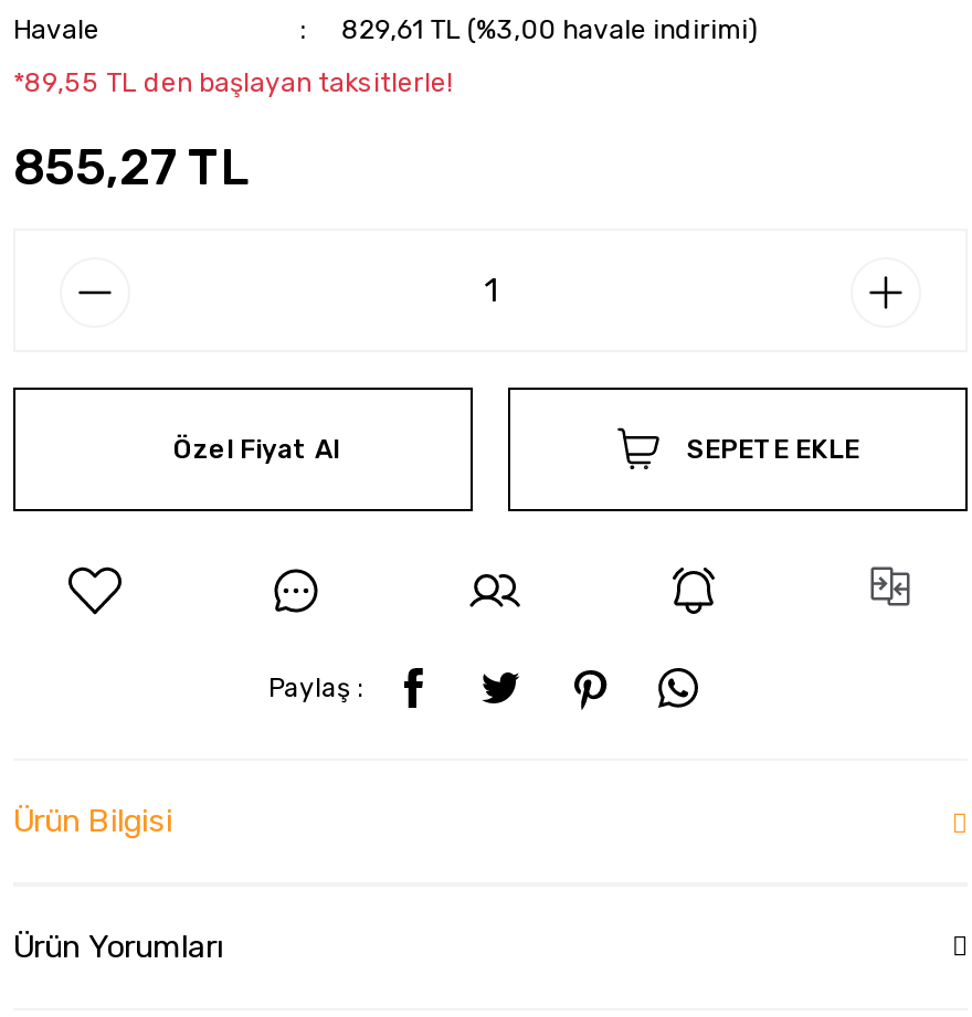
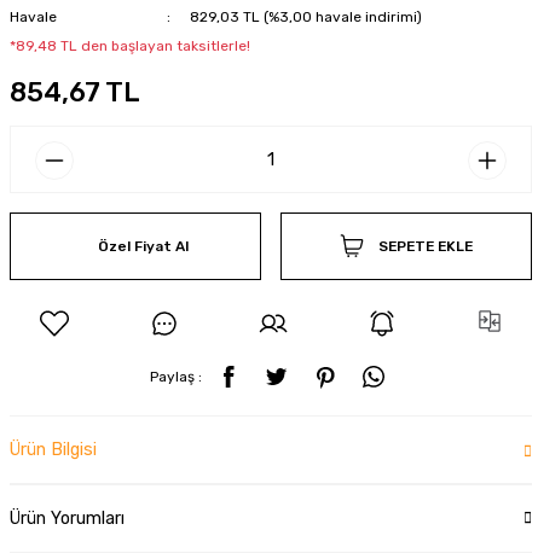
- 829,61 TL (%3,00 havale indirimi)
+ 829,03 TL (%3,00 havale indirimi)

- *89,55 TL den başlayan taksitlerle!
+ *89,48 TL den başlayan taksitlerle!

- 855,27 TL
+ 854,67 TL
